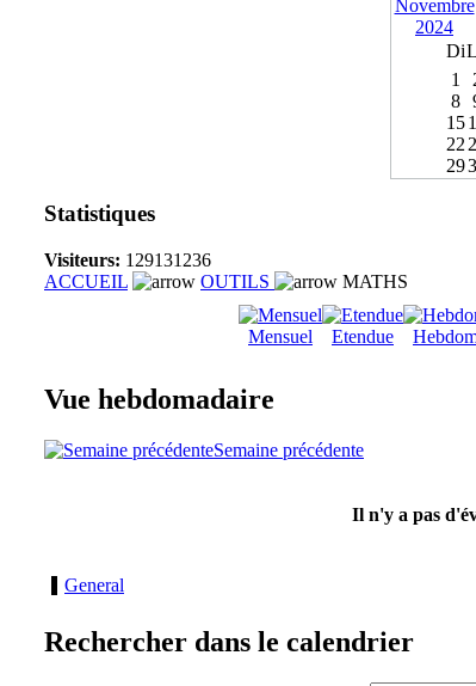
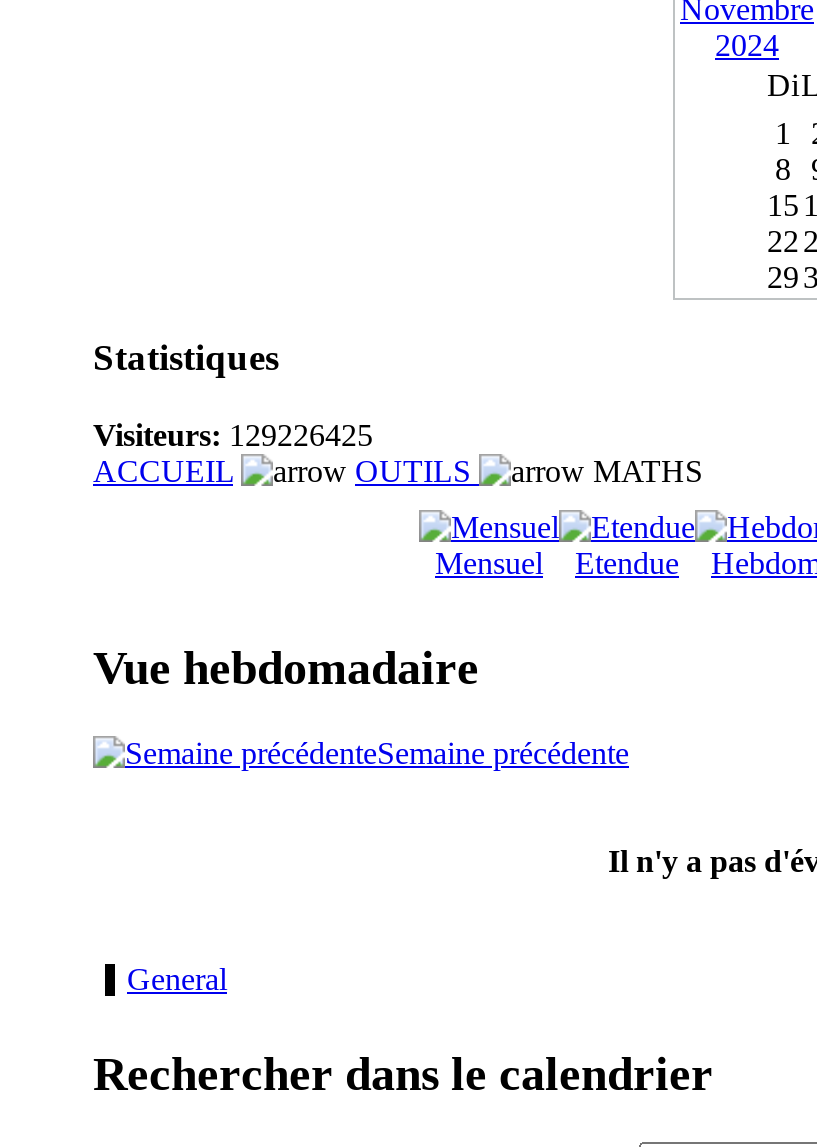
- Visiteurs: 129131236
+ Visiteurs: 129226425
